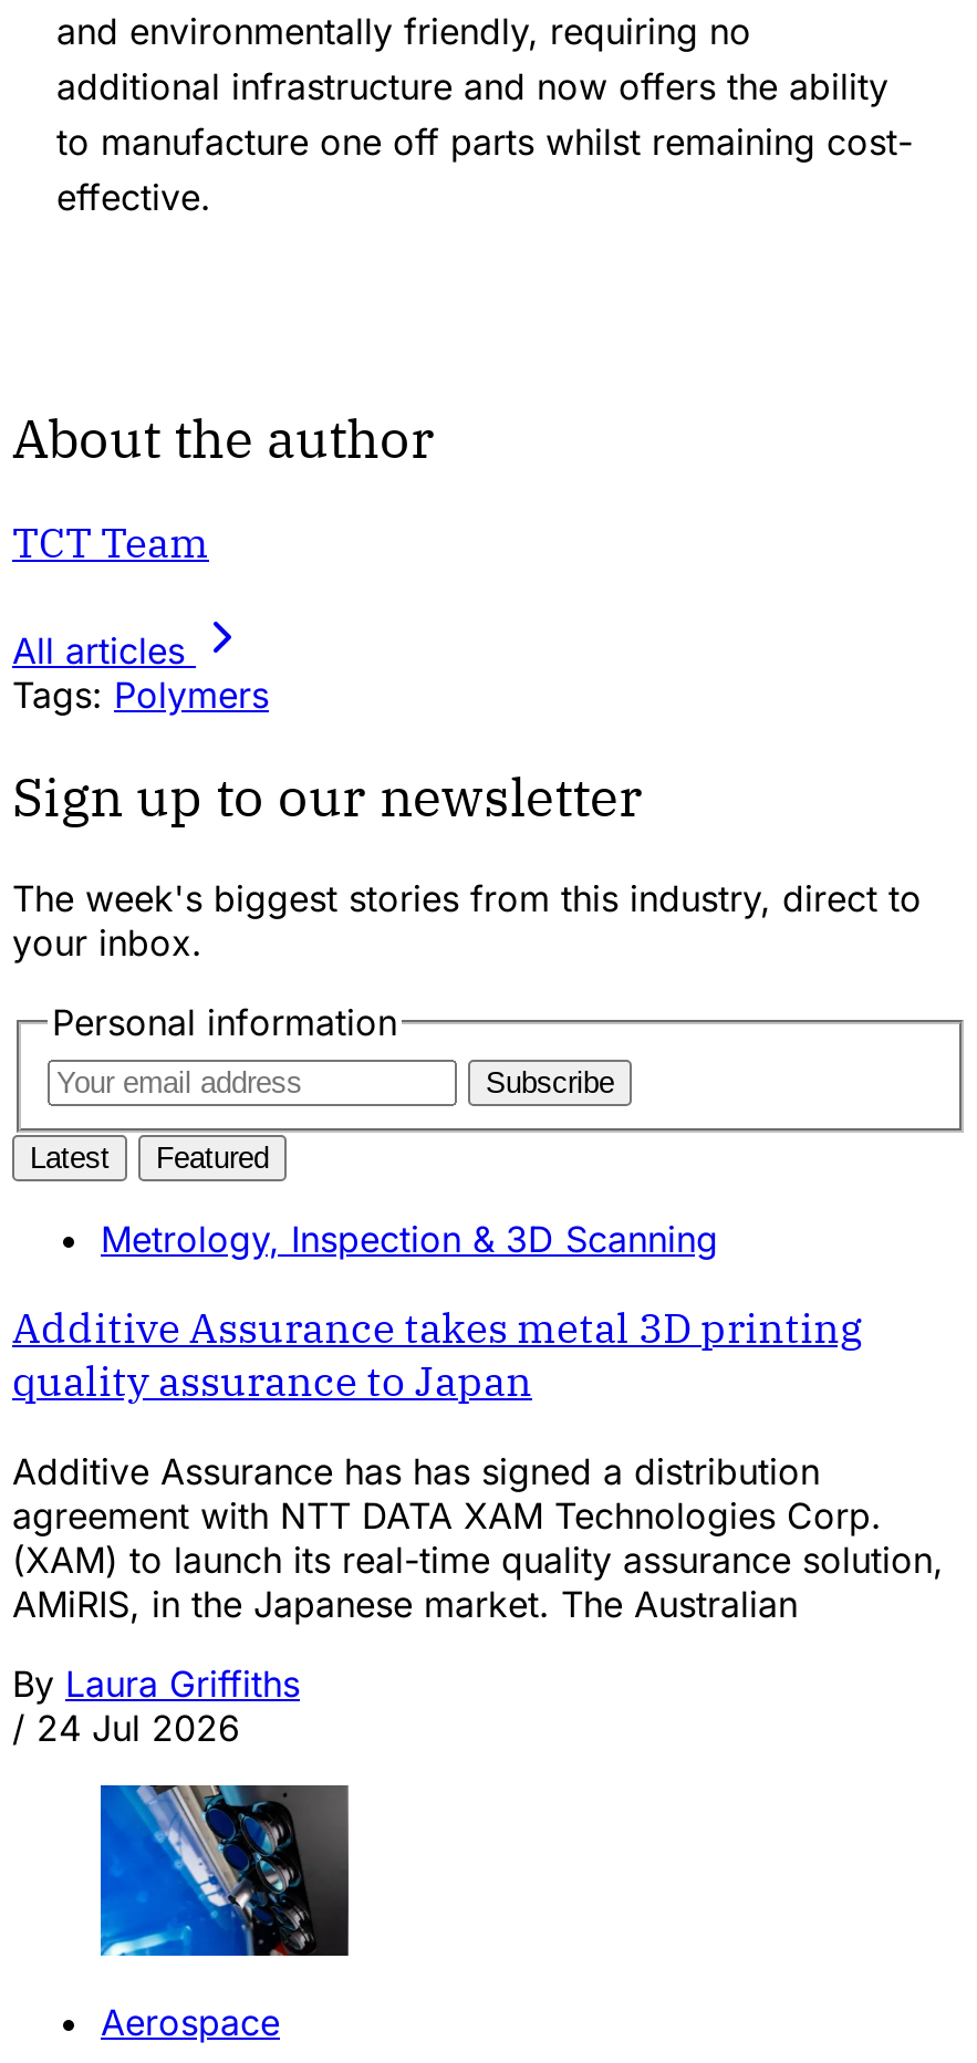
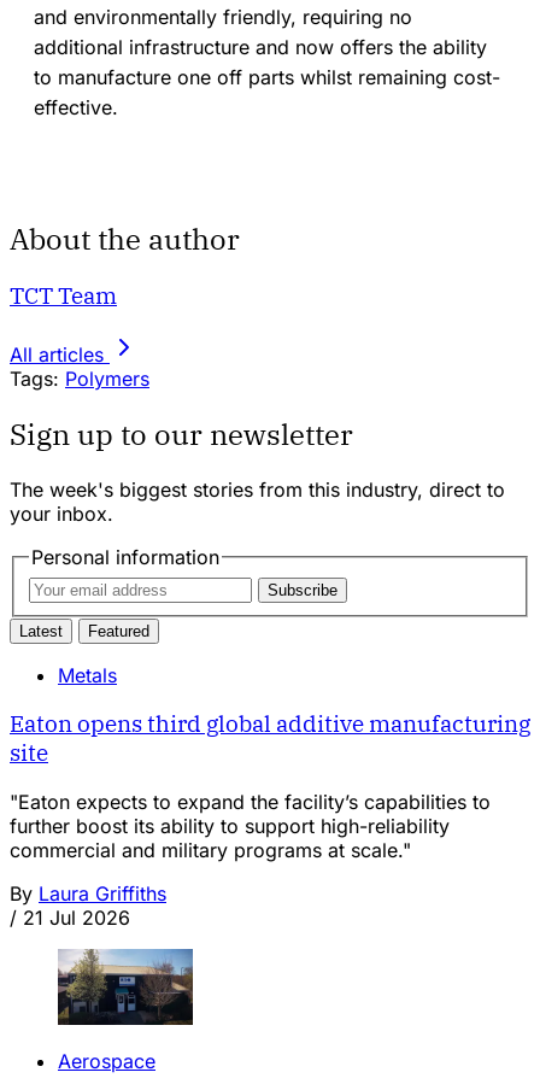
- Metrology, Inspection & 3D Scanning
+ Metals

- Additive Assurance takes metal 3D printing
- quality assurance to Japan
+ Eaton opens third global additive manufacturing
+ site

- Additive Assurance has has signed a distribution
- agreement with NTT DATA XAM Technologies Corp.
- (XAM) to launch its real-time quality assurance solution,
- AMiRIS, in the Japanese market. The Australian
+ "Eaton expects to expand the facility’s capabilities to
+ further boost its ability to support high-reliability
+ commercial and military programs at scale."

- / 24 Jul 2026
+ / 21 Jul 2026

- [image]
+ [image]
